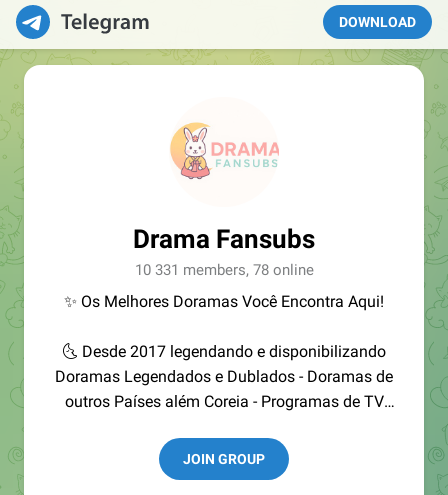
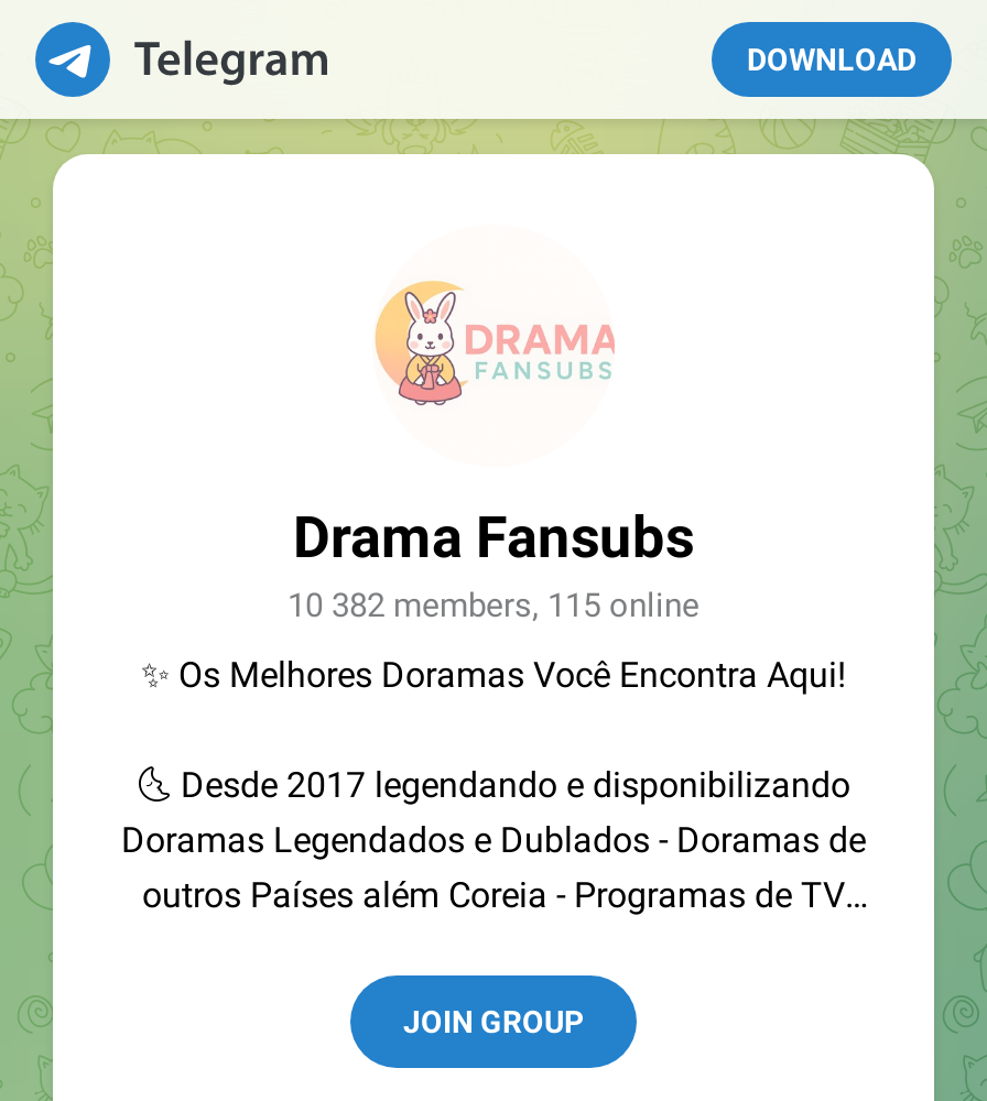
- 10 331 members, 78 online
+ 10 382 members, 115 online
